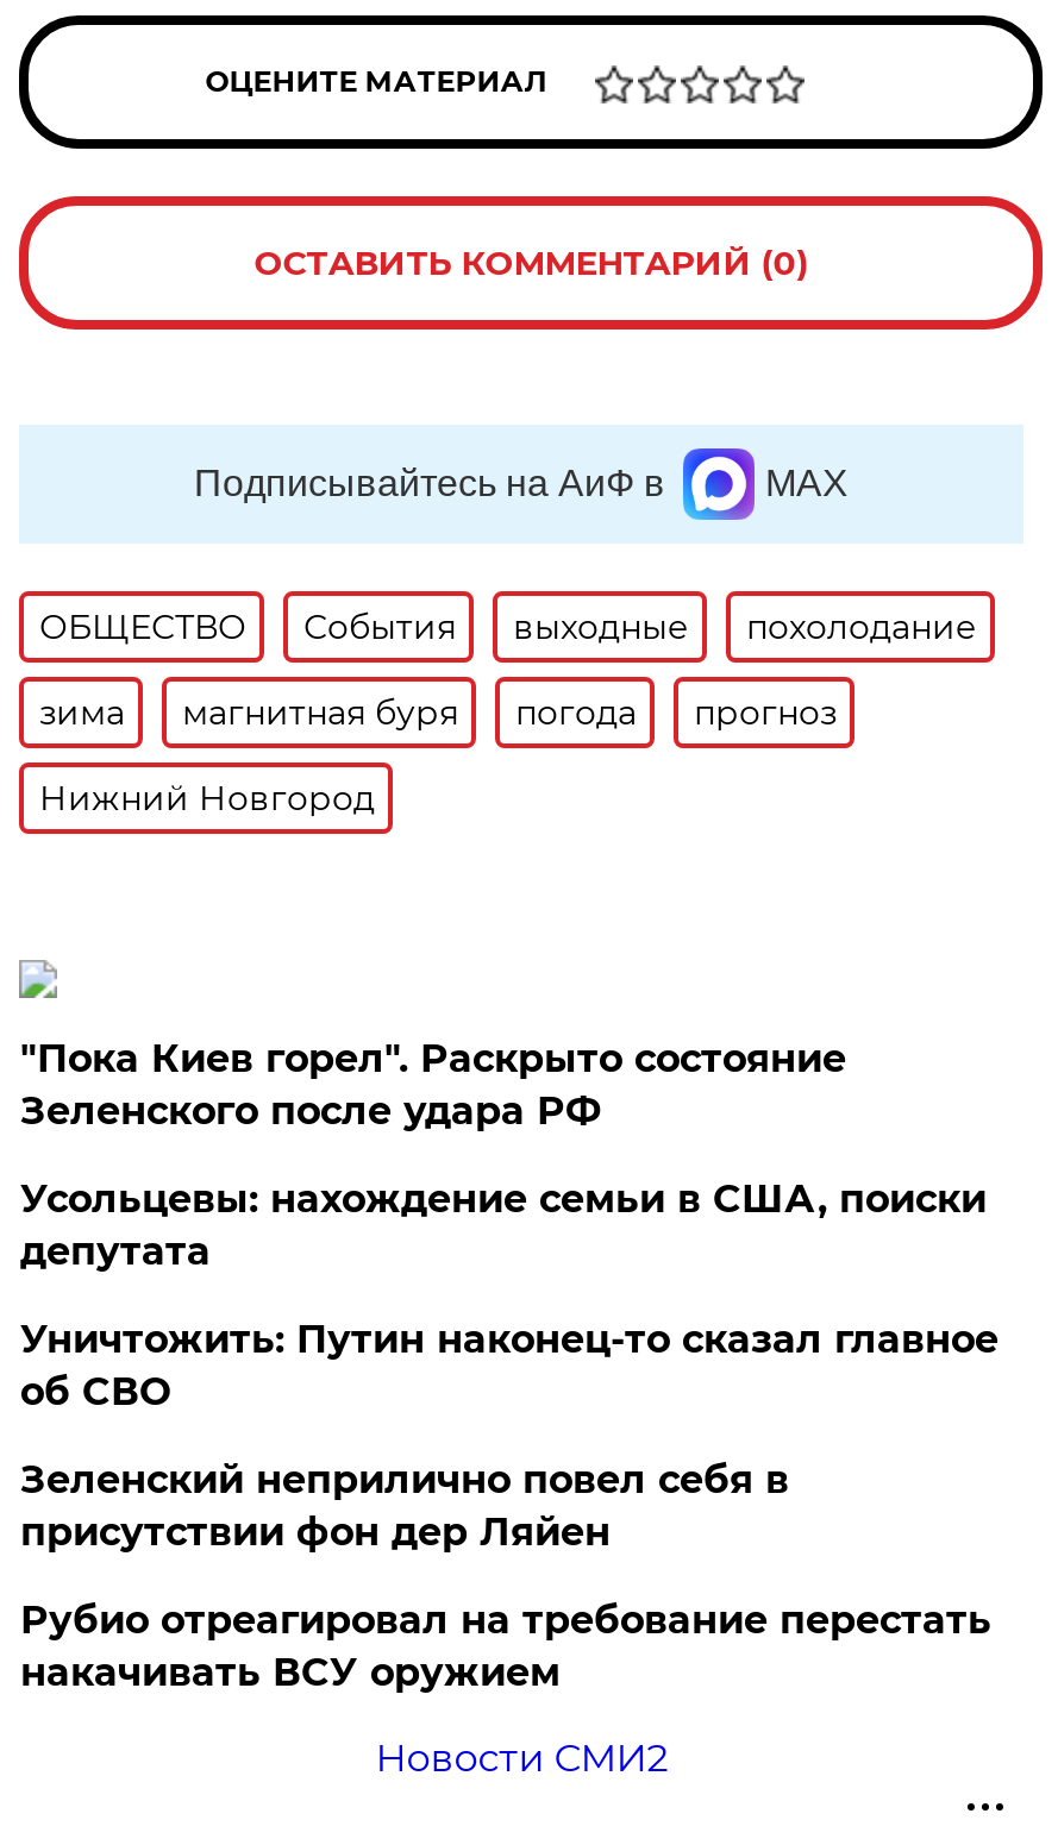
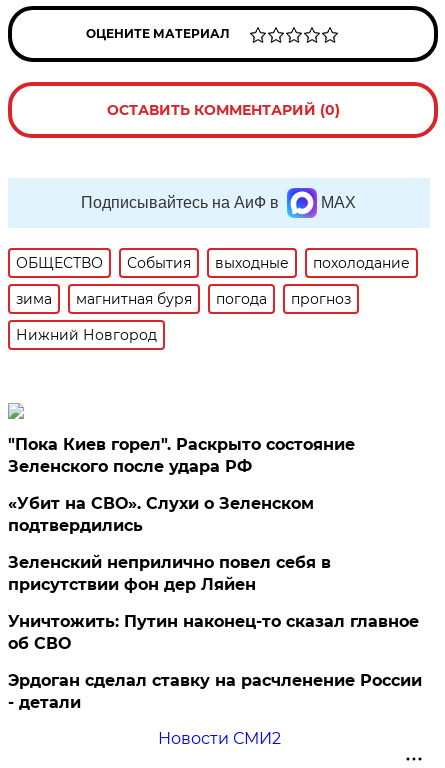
- Усольцевы: нахождение семьи в США, поиски
- депутата
+ «Убит на СВО». Слухи о Зеленском
+ подтвердились

moved down: Уничтожить: Путин наконец-то сказал главное | об СВО

moved up: Зеленский неприлично повел cебя в | присутствии фон дер Ляйен

- Рубио отреагировал на требование перестать
- накачивать ВСУ оружием
+ Эрдоган сделал ставку на расчленение России
+ - детали
